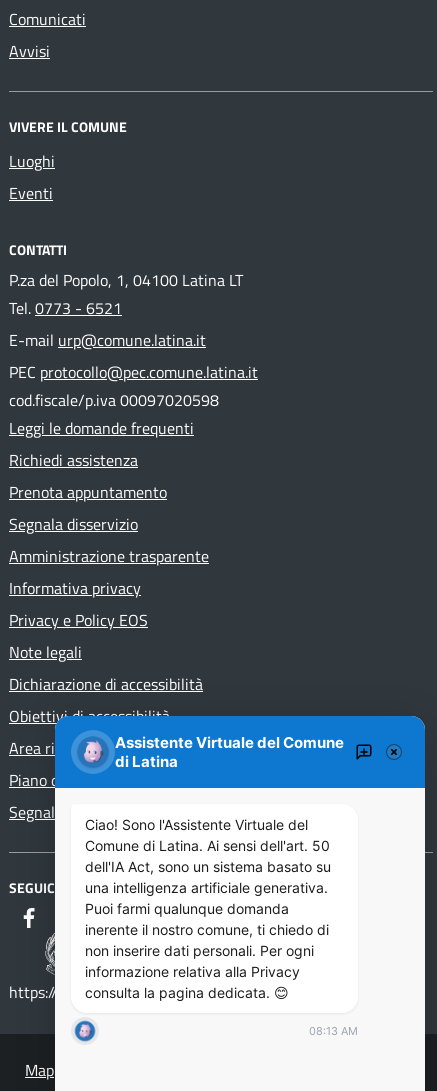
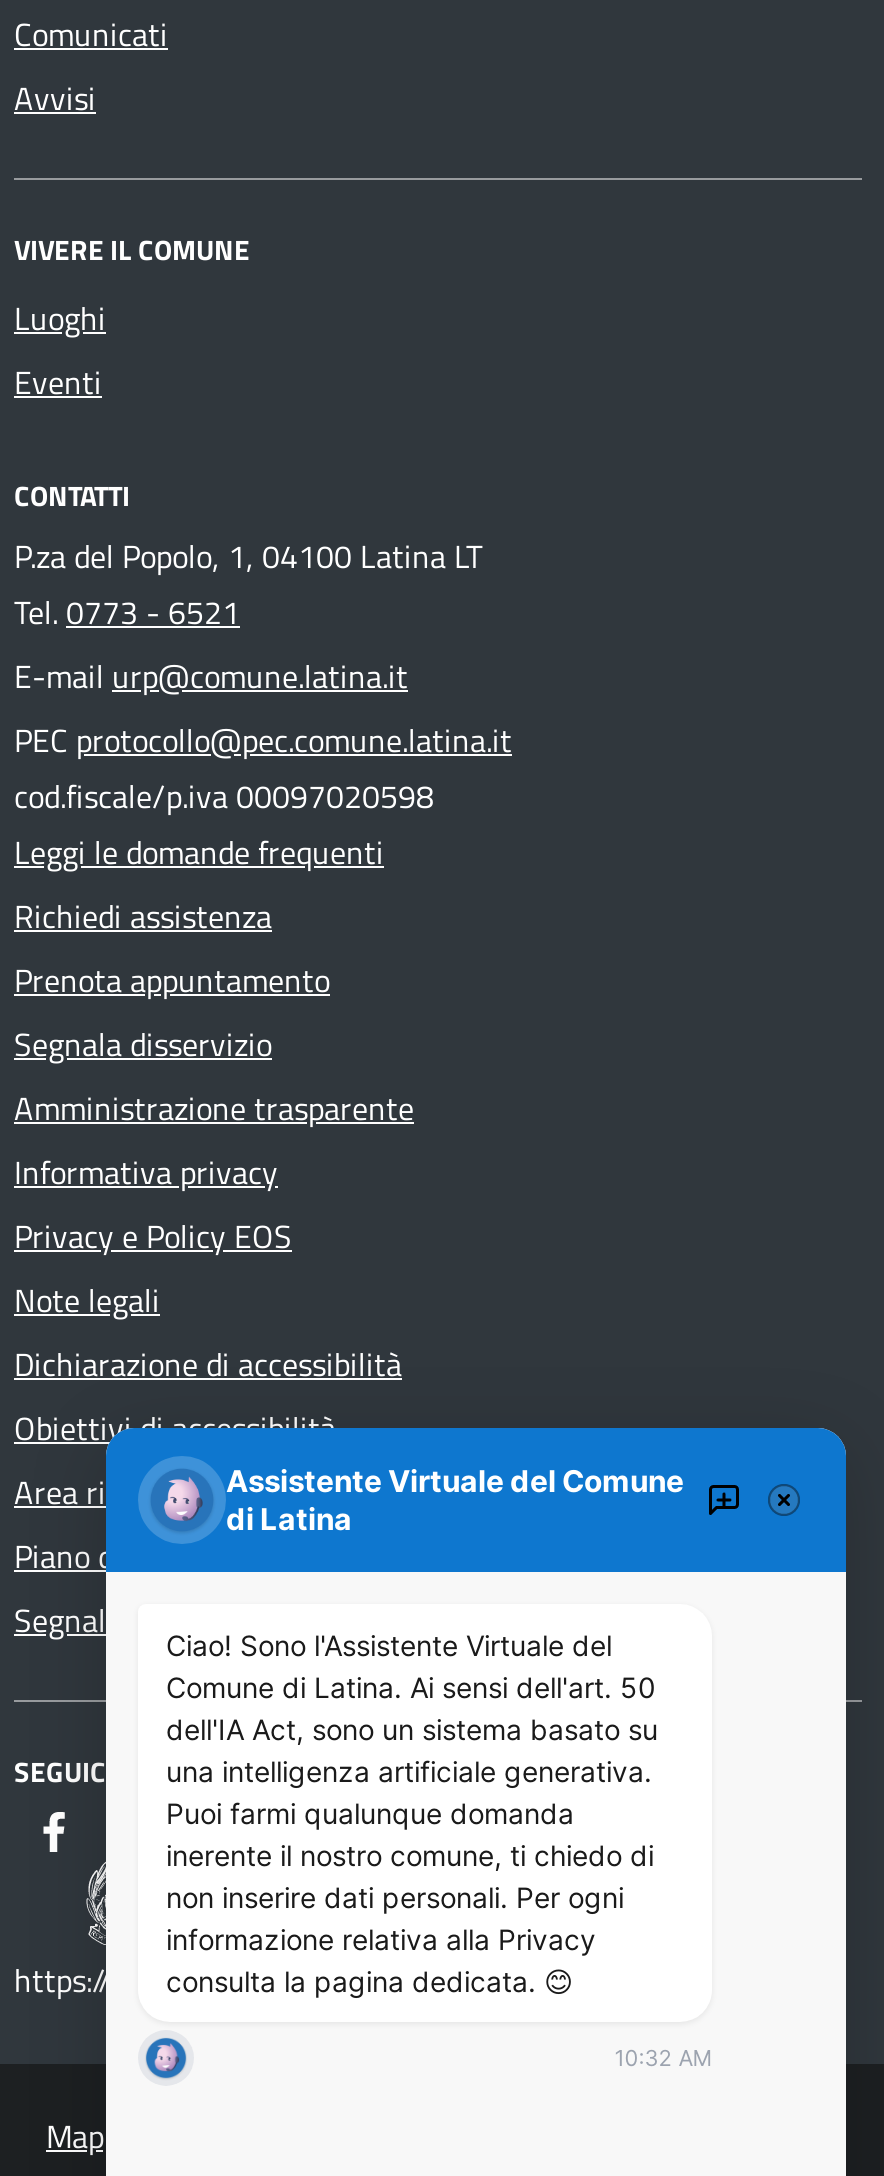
- 08:13 AM
+ 10:32 AM
